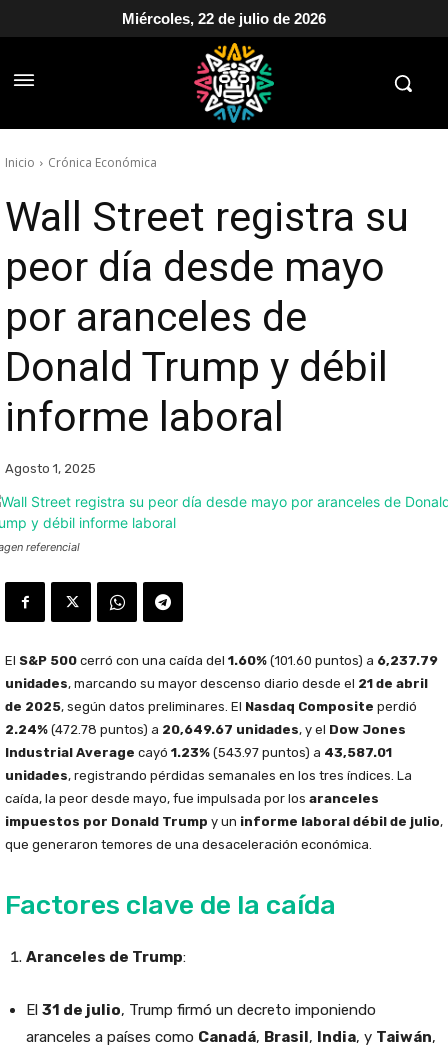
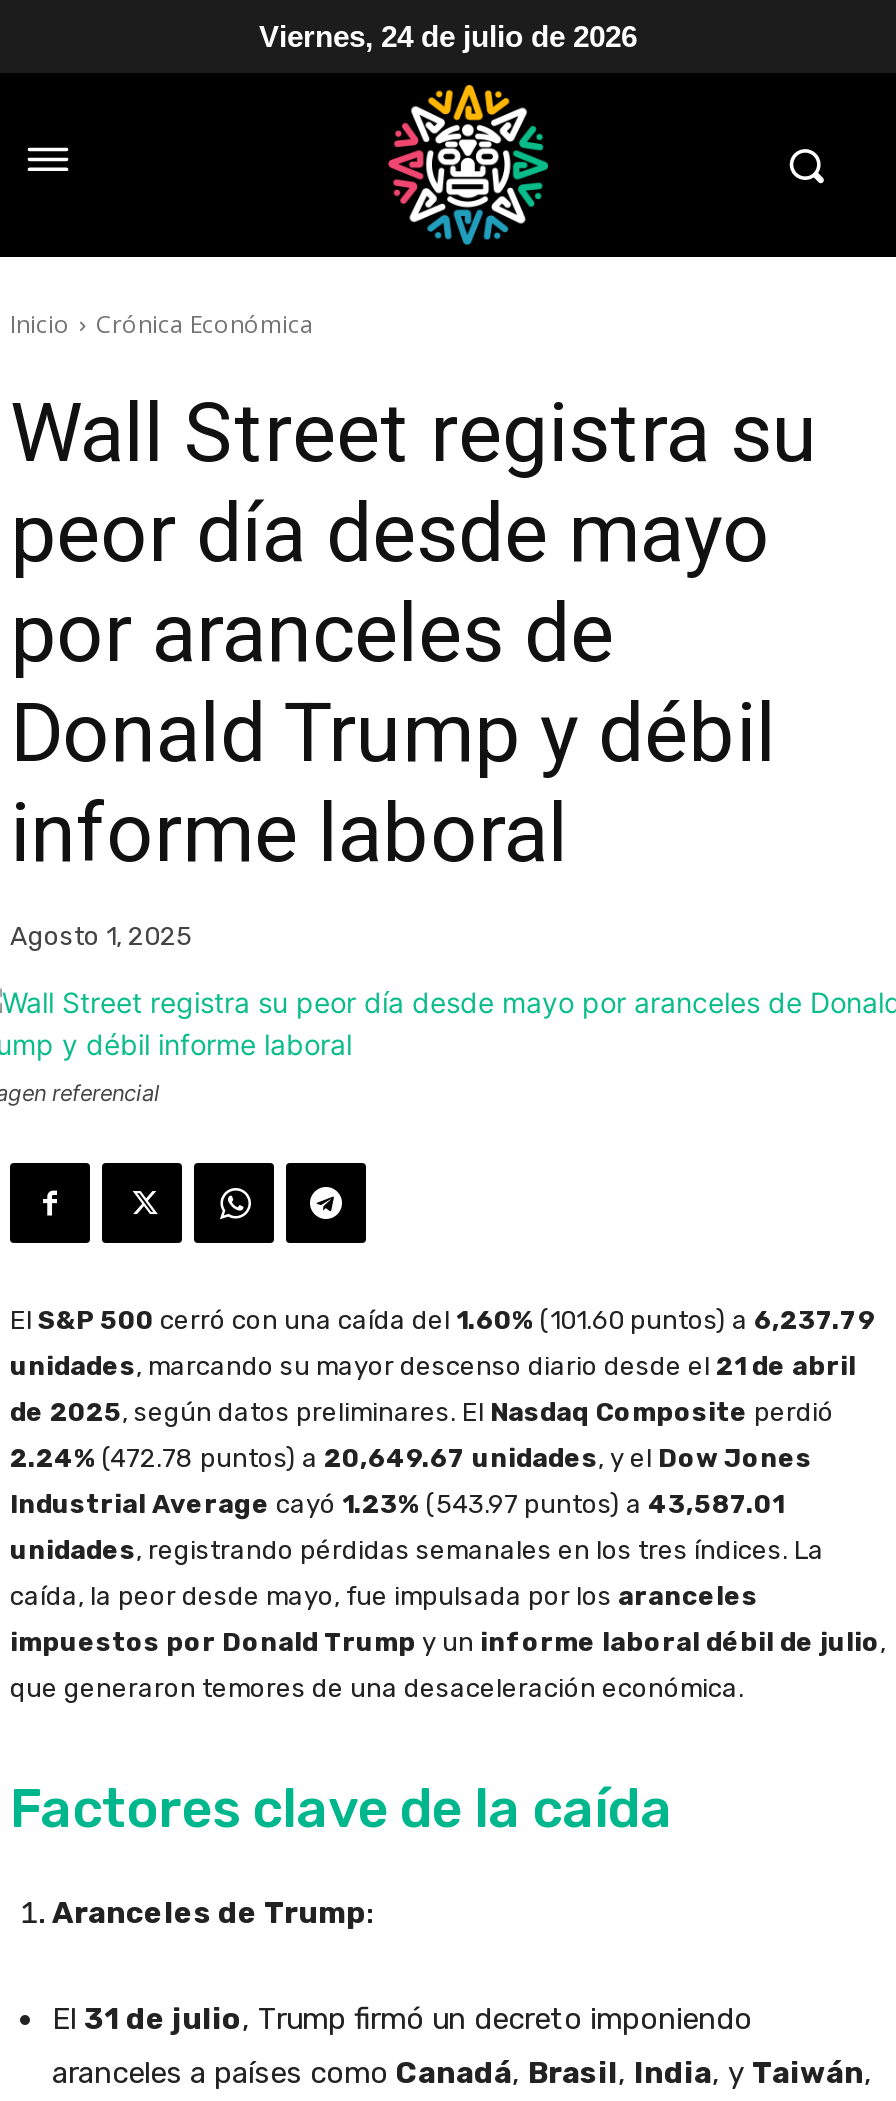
- Miércoles, 22 de julio de 2026
+ Viernes, 24 de julio de 2026
